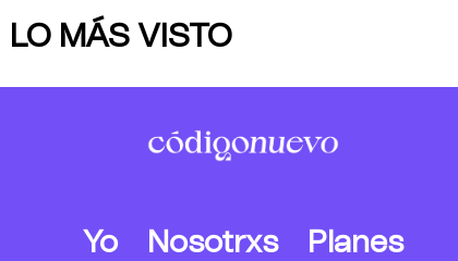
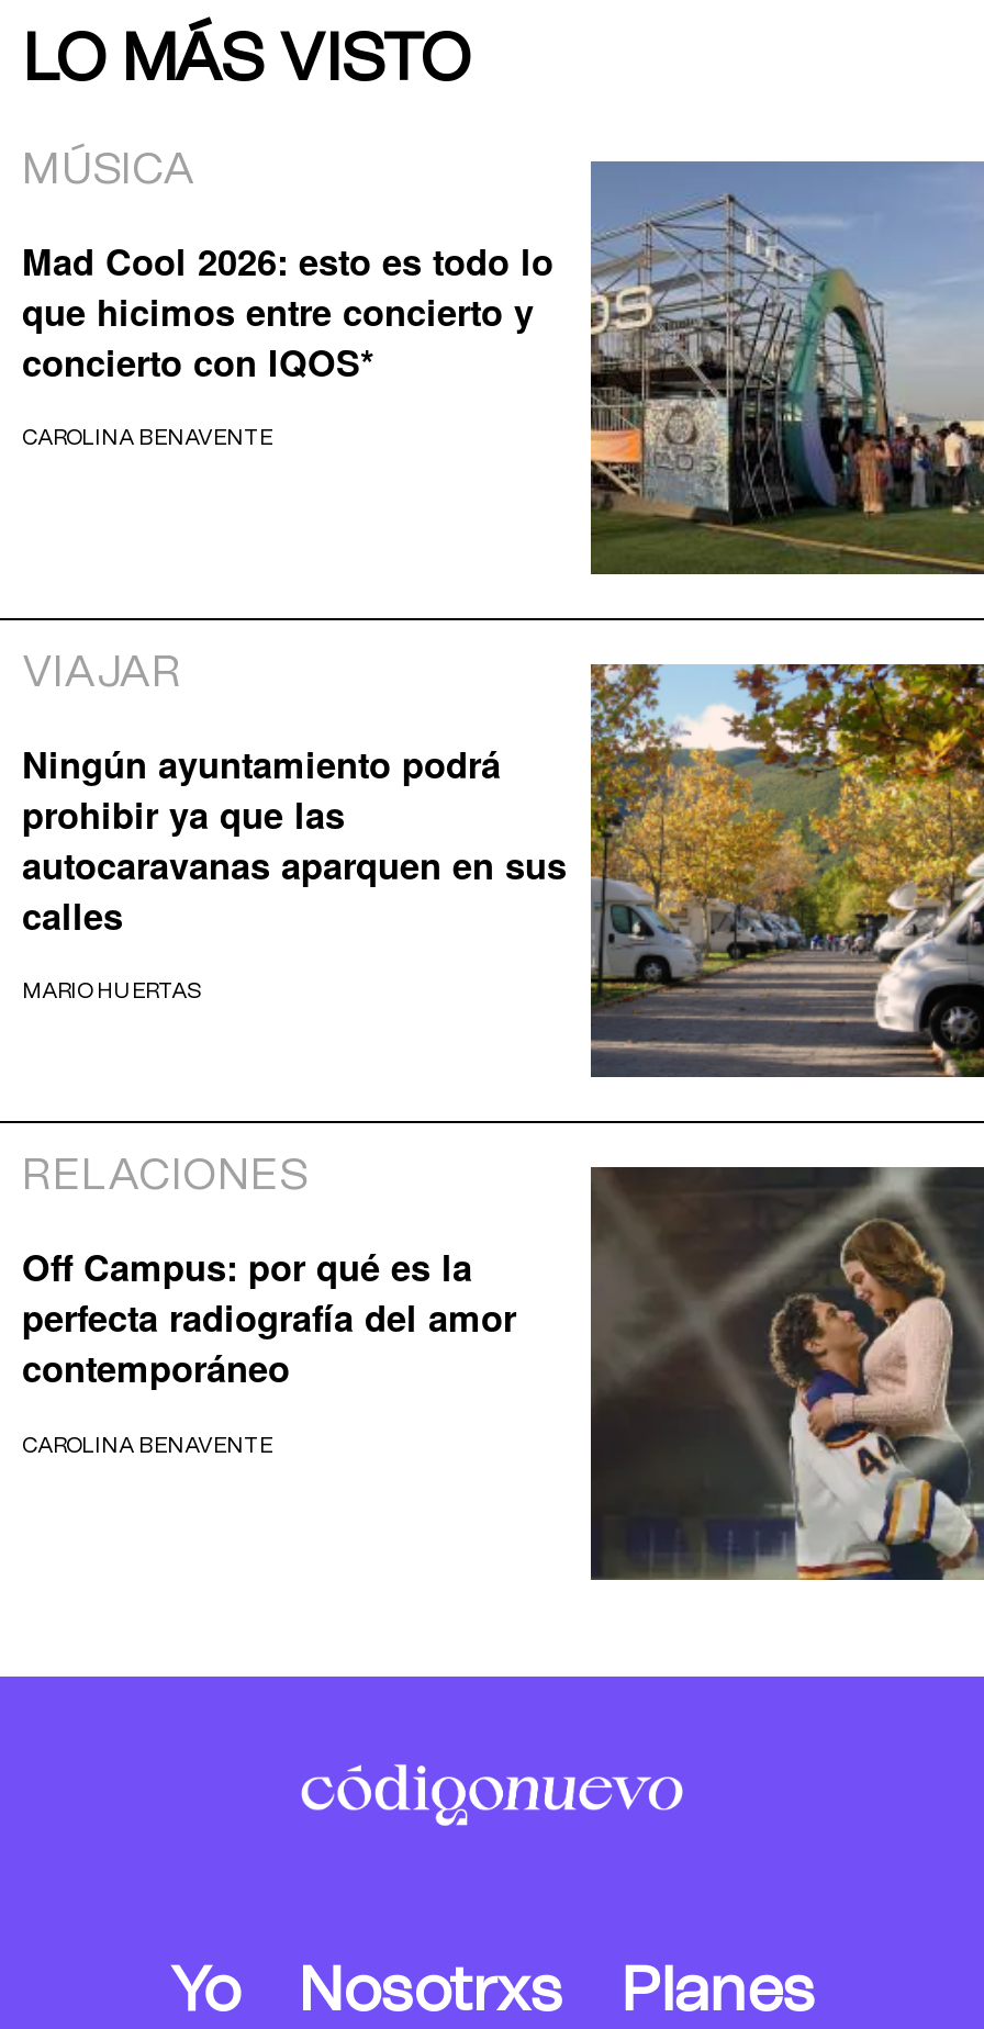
+ [image]
+ MÚSICA
+ Mad Cool 2026: esto es todo lo
+ que hicimos entre concierto y
+ concierto con IQOS*
+ CAROLINA BENAVENTE

+ [image]
+ VIAJAR
+ Ningún ayuntamiento podrá
+ prohibir ya que las
+ autocaravanas aparquen en sus
+ calles
+ MARIO HUERTAS

+ [image]
+ RELACIONES
+ Off Campus: por qué es la
+ perfecta radiografía del amor
+ contemporáneo
+ CAROLINA BENAVENTE
